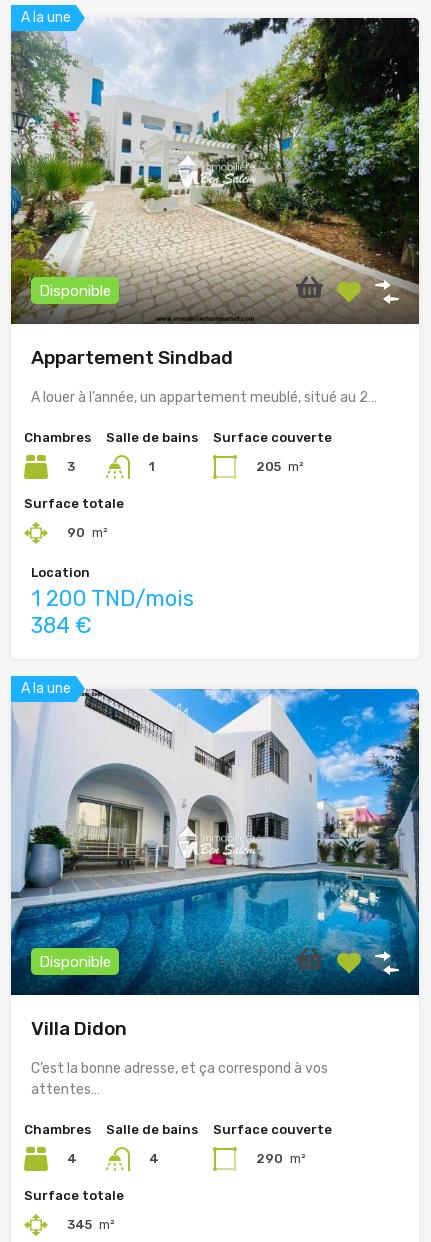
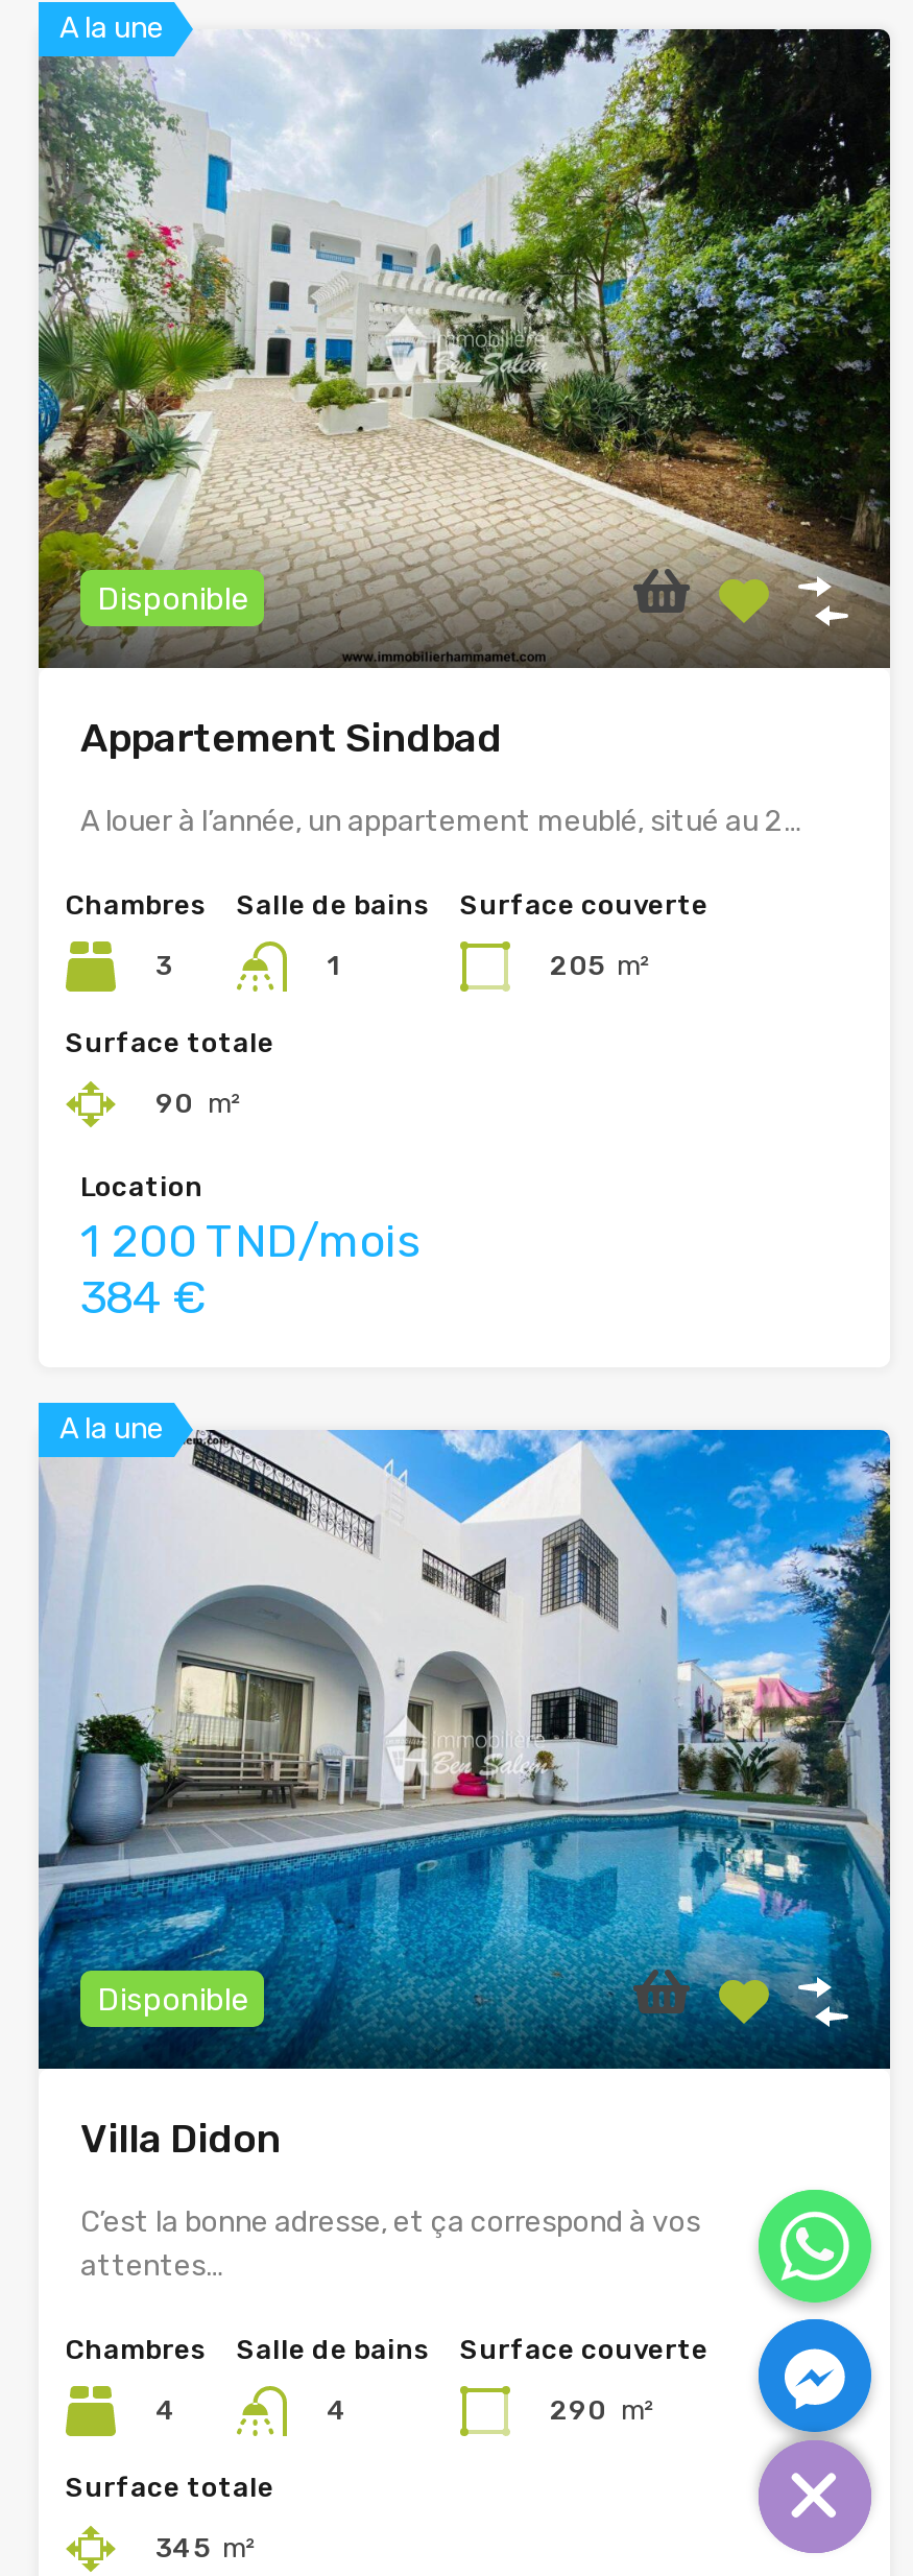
+ [image]
